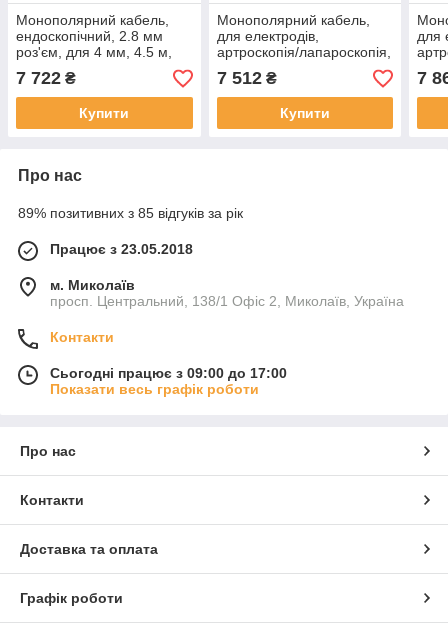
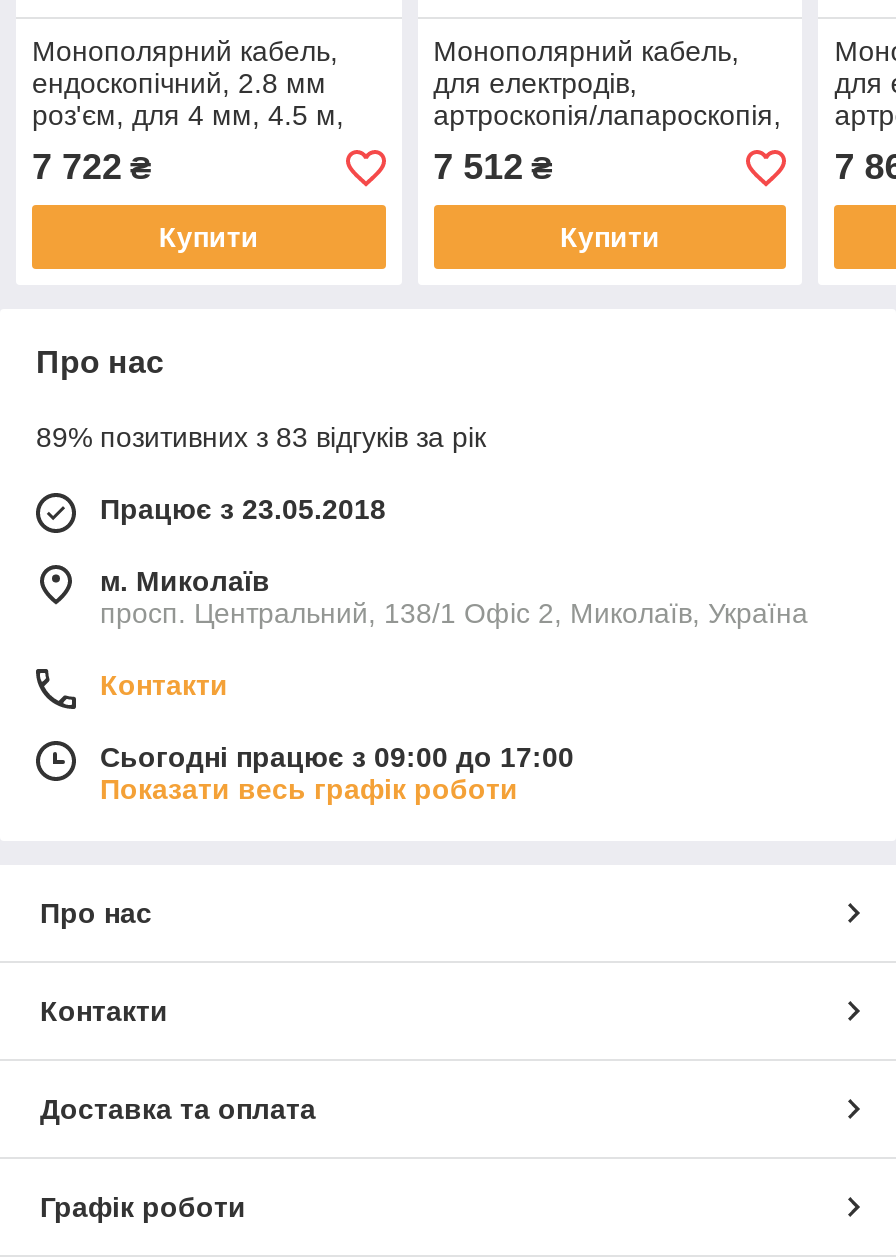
- 89% позитивних з 85 відгуків за рік
+ 89% позитивних з 83 відгуків за рік
